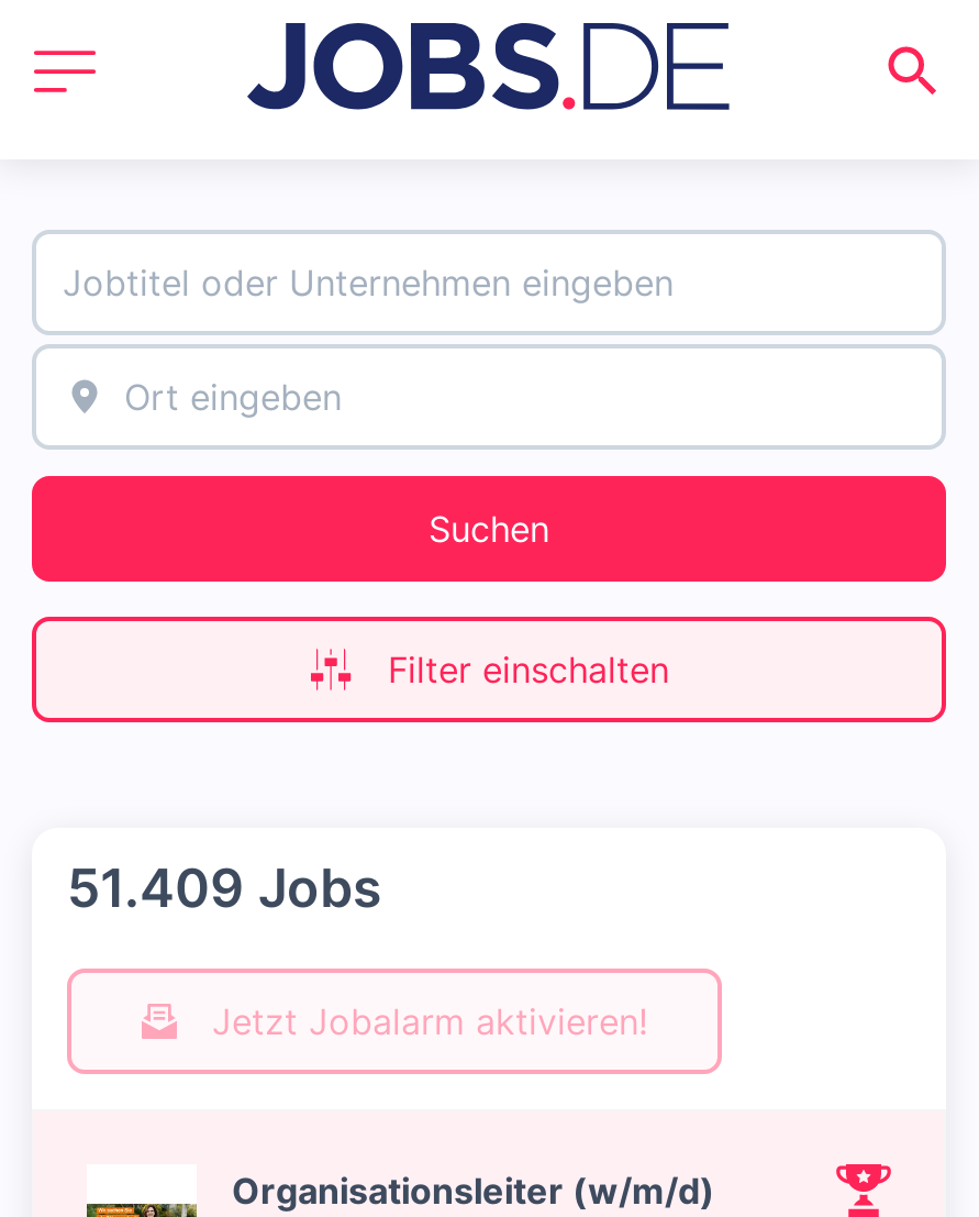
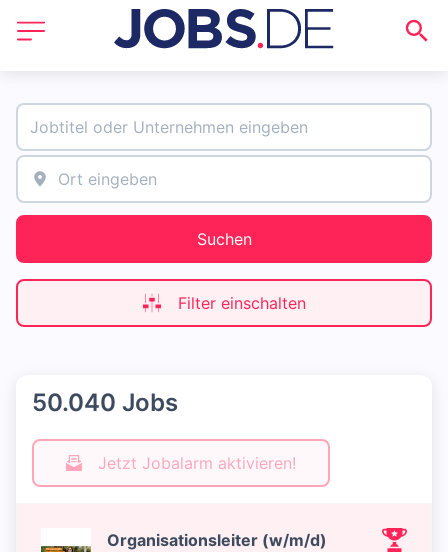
- 51.409 Jobs
+ 50.040 Jobs
